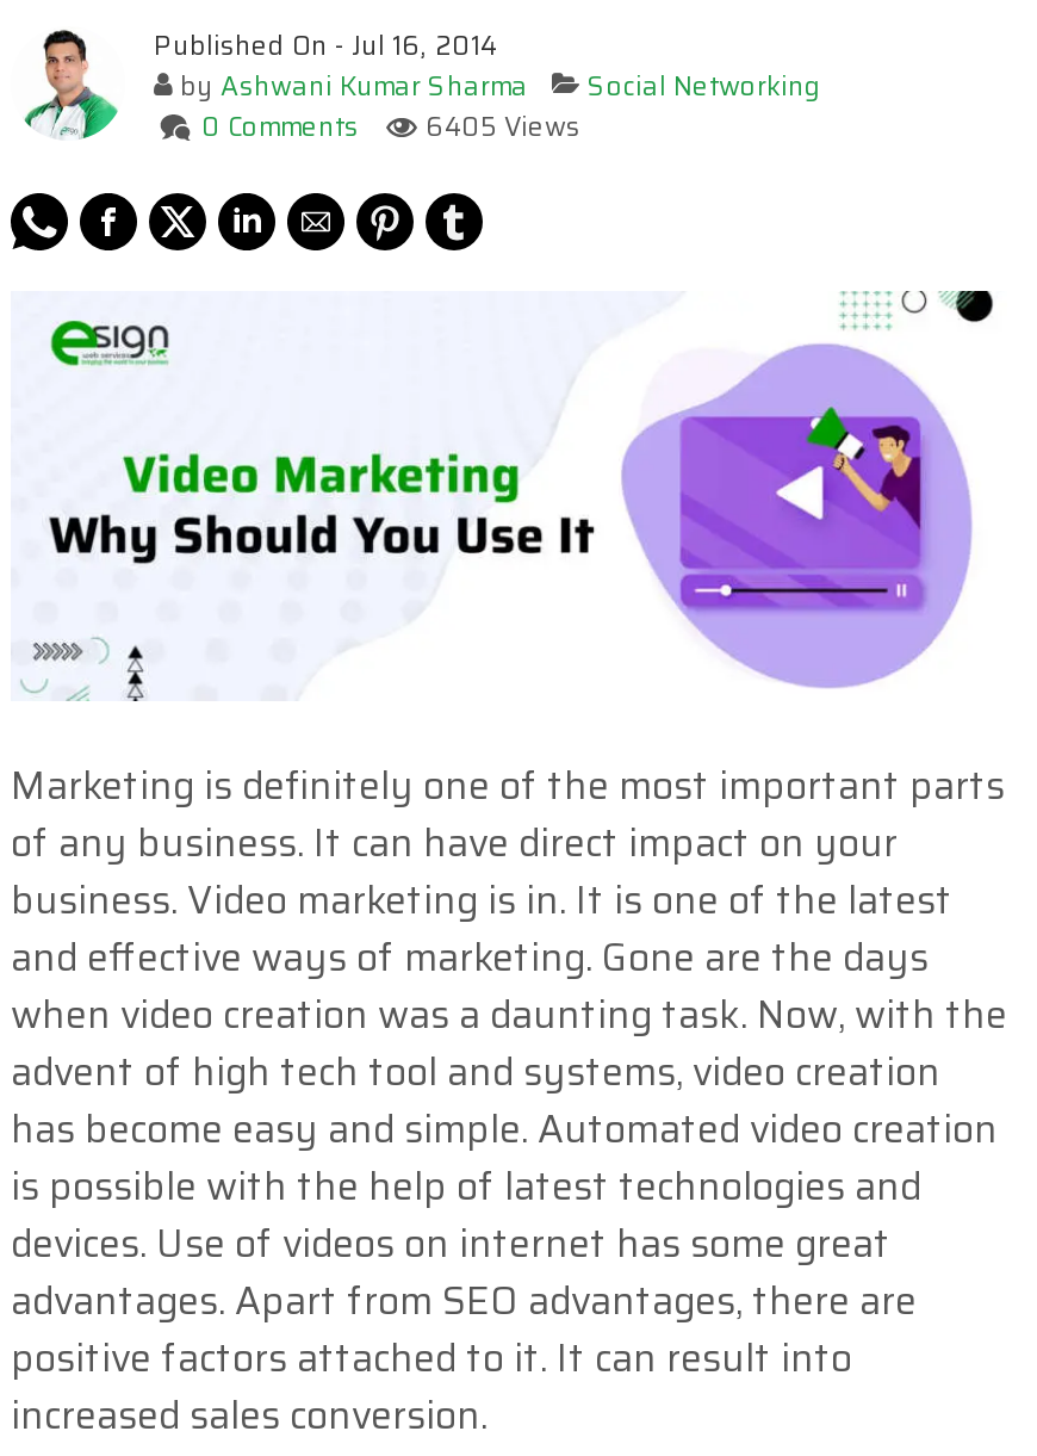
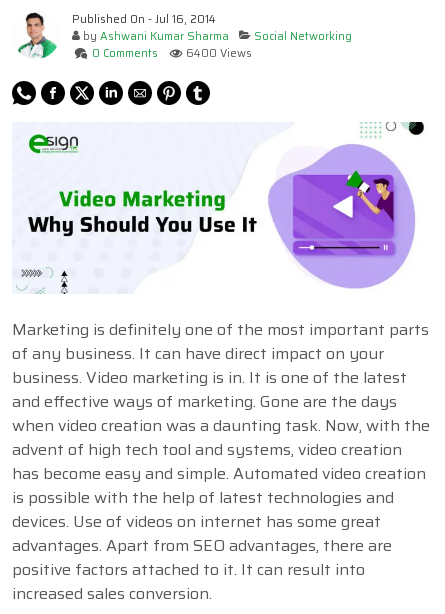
- 0 Comments 6405 Views
+ 0 Comments 6400 Views
